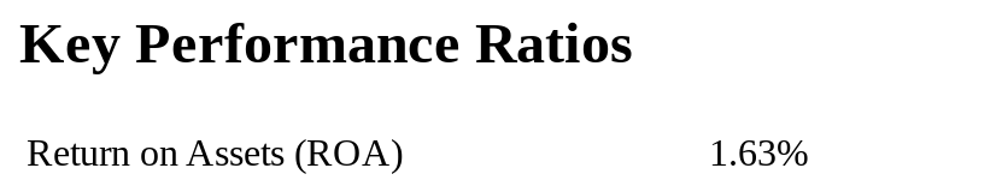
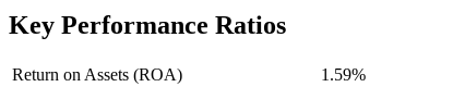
- 1.63%
+ 1.59%
